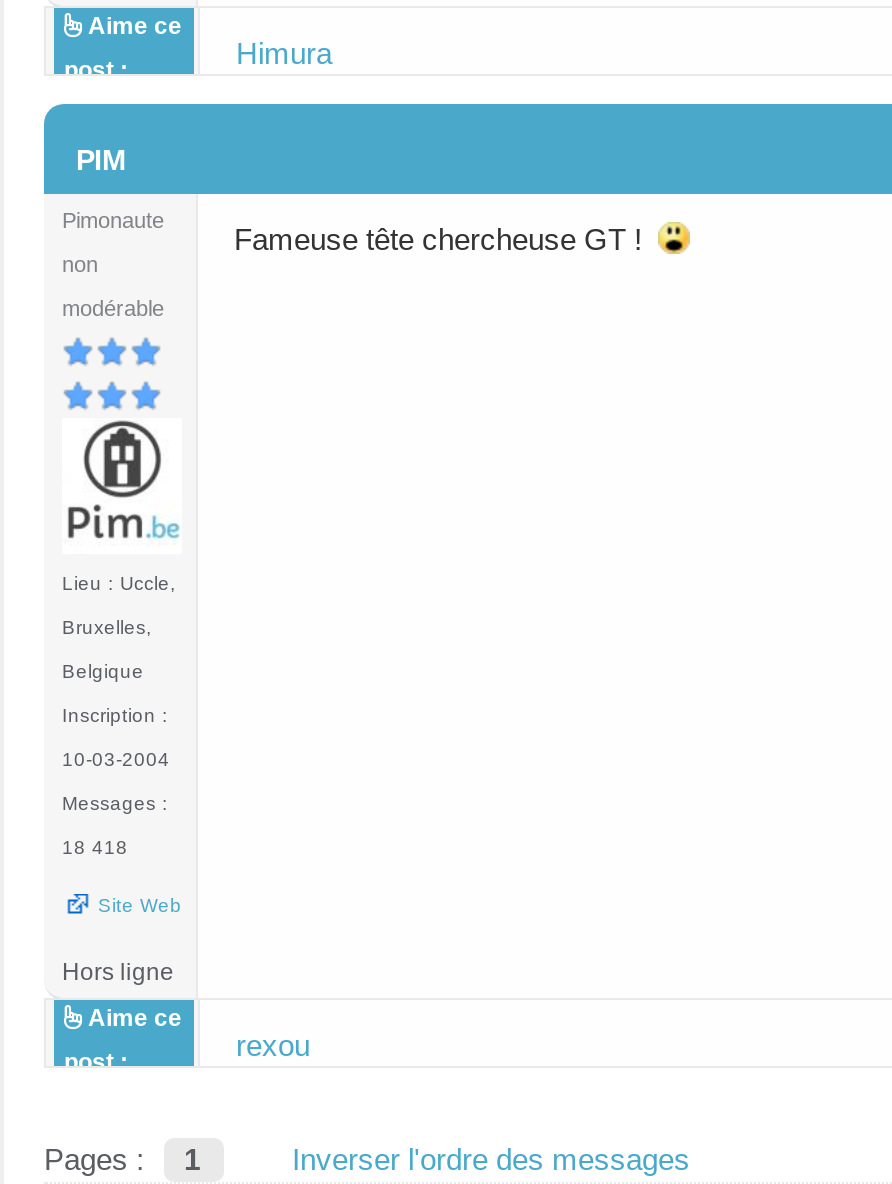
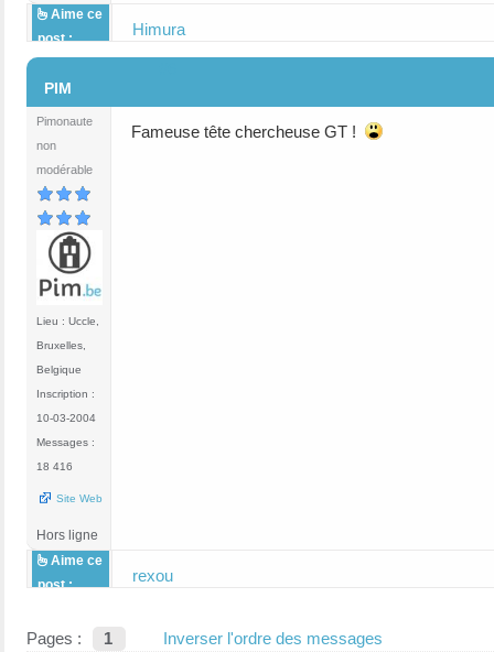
- 18 418
+ 18 416
